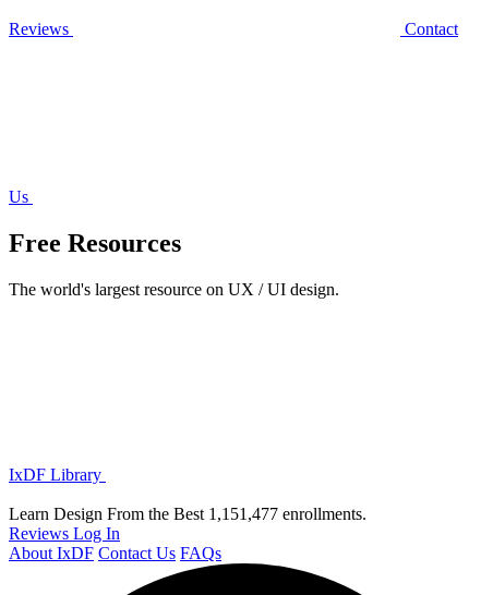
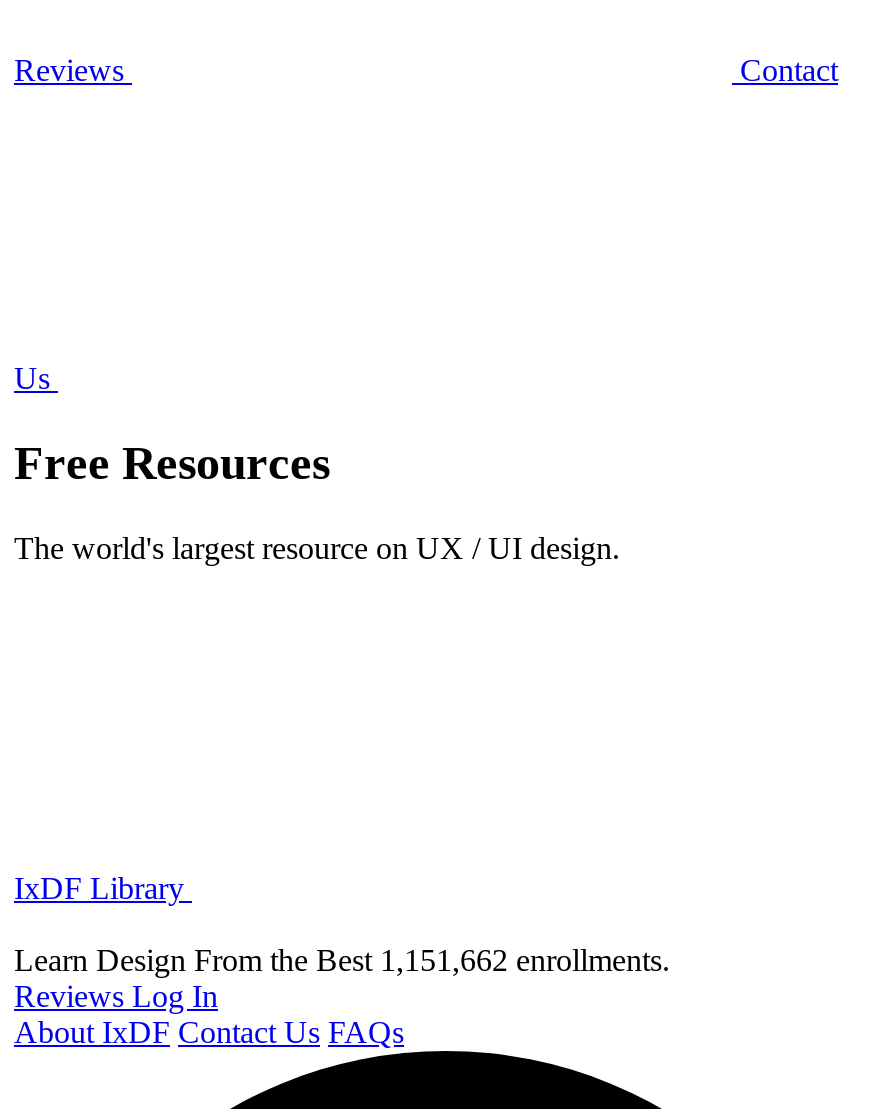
- Learn Design From the Best 1,151,477 enrollments.
+ Learn Design From the Best 1,151,662 enrollments.
